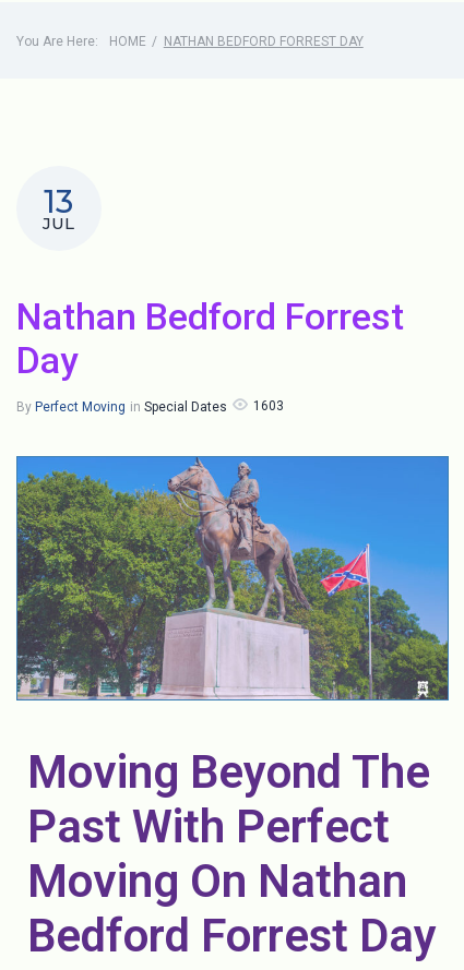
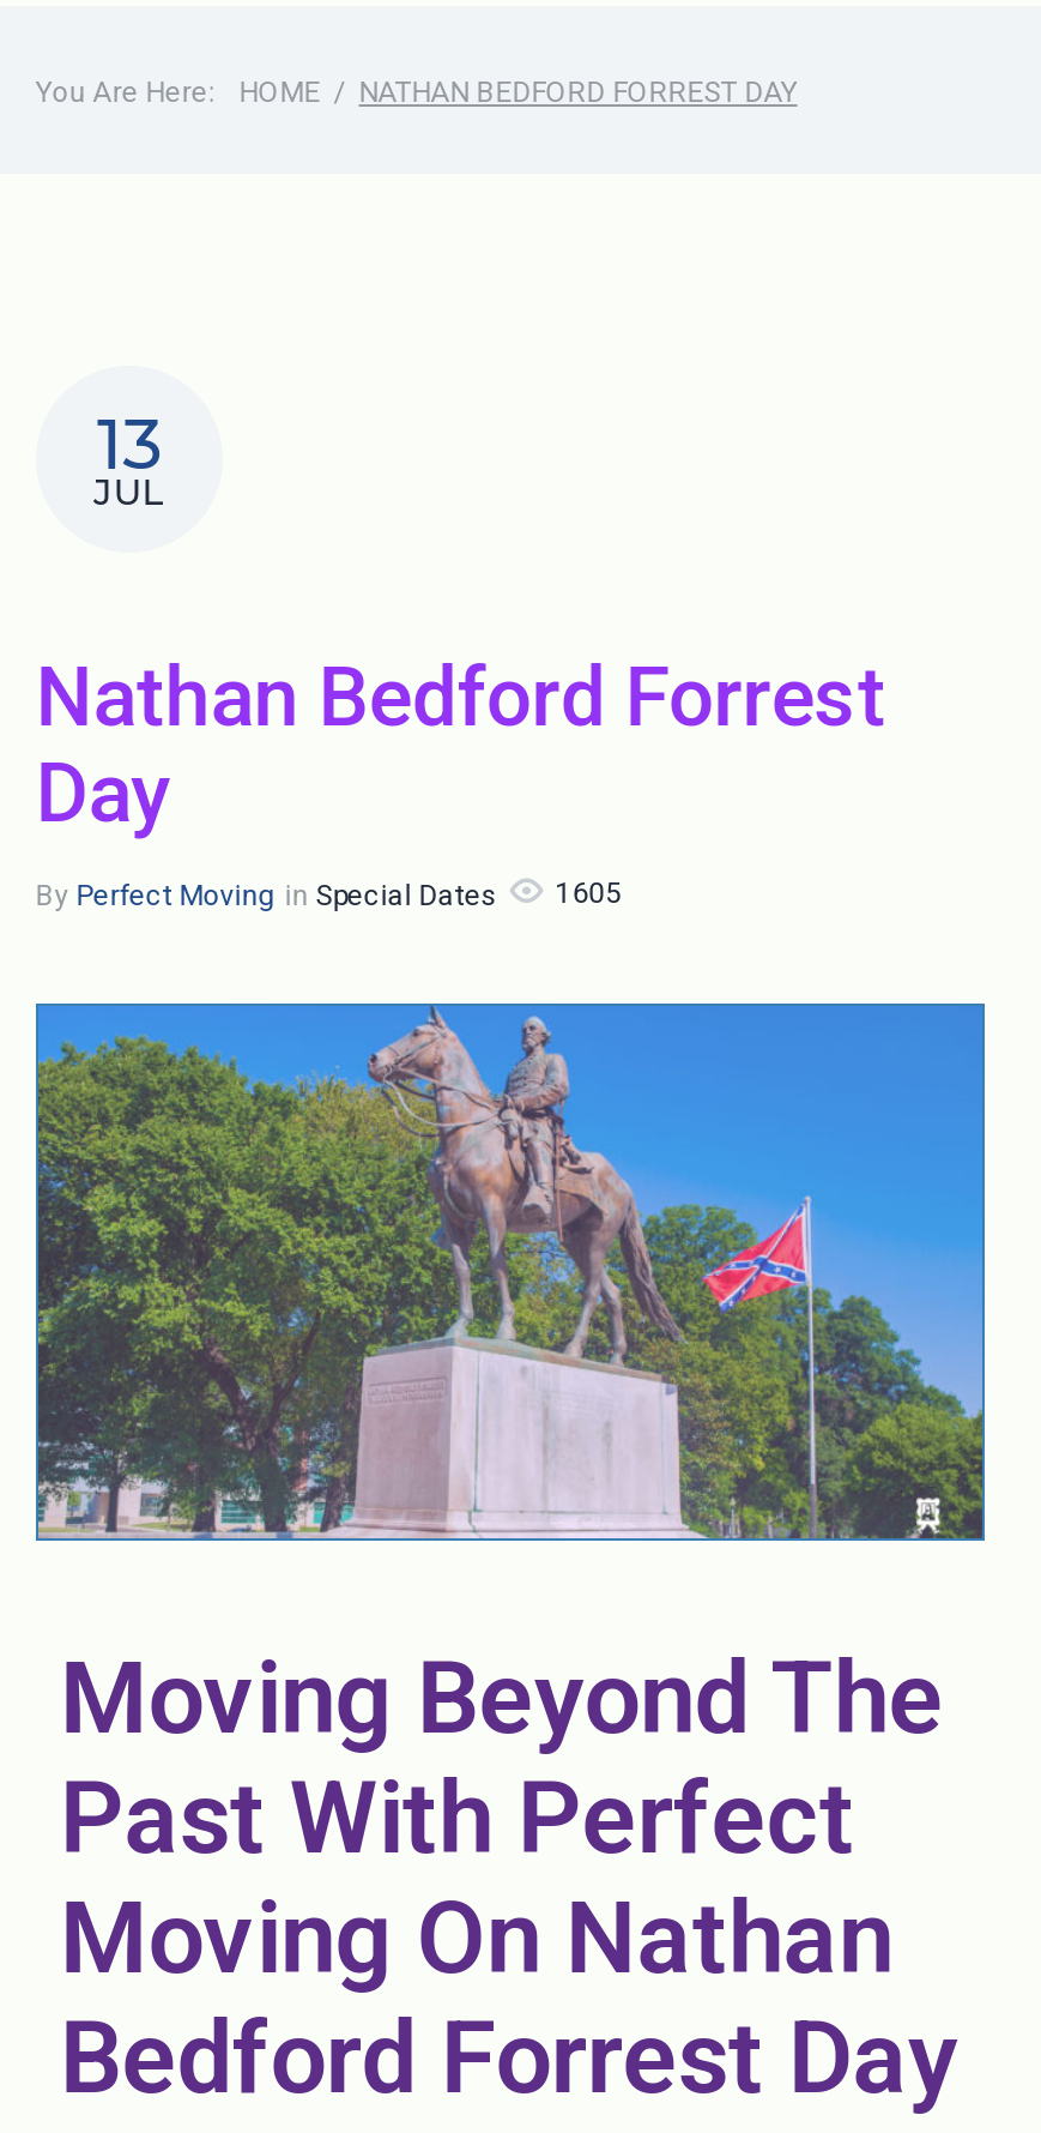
- By Perfect Moving in Special Dates 1603
+ By Perfect Moving in Special Dates 1605
